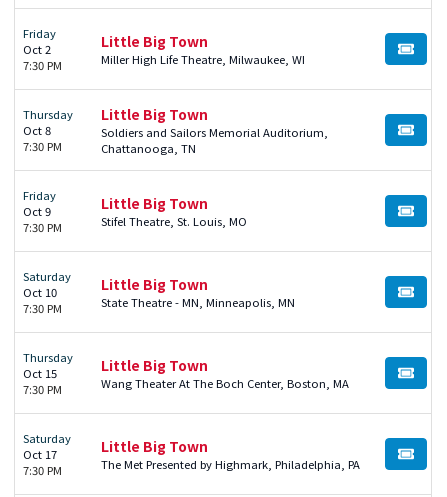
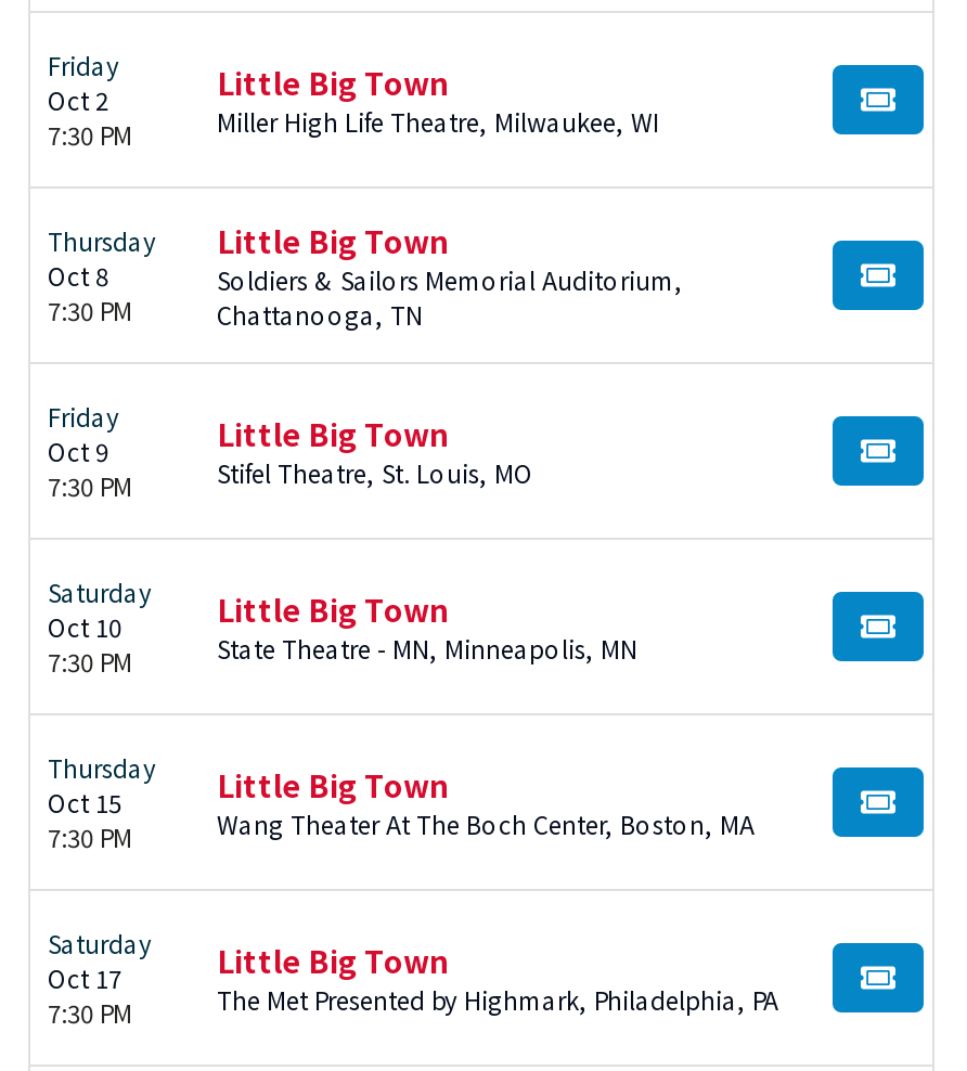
- Soldiers and Sailors Memorial Auditorium,
+ Soldiers & Sailors Memorial Auditorium,
